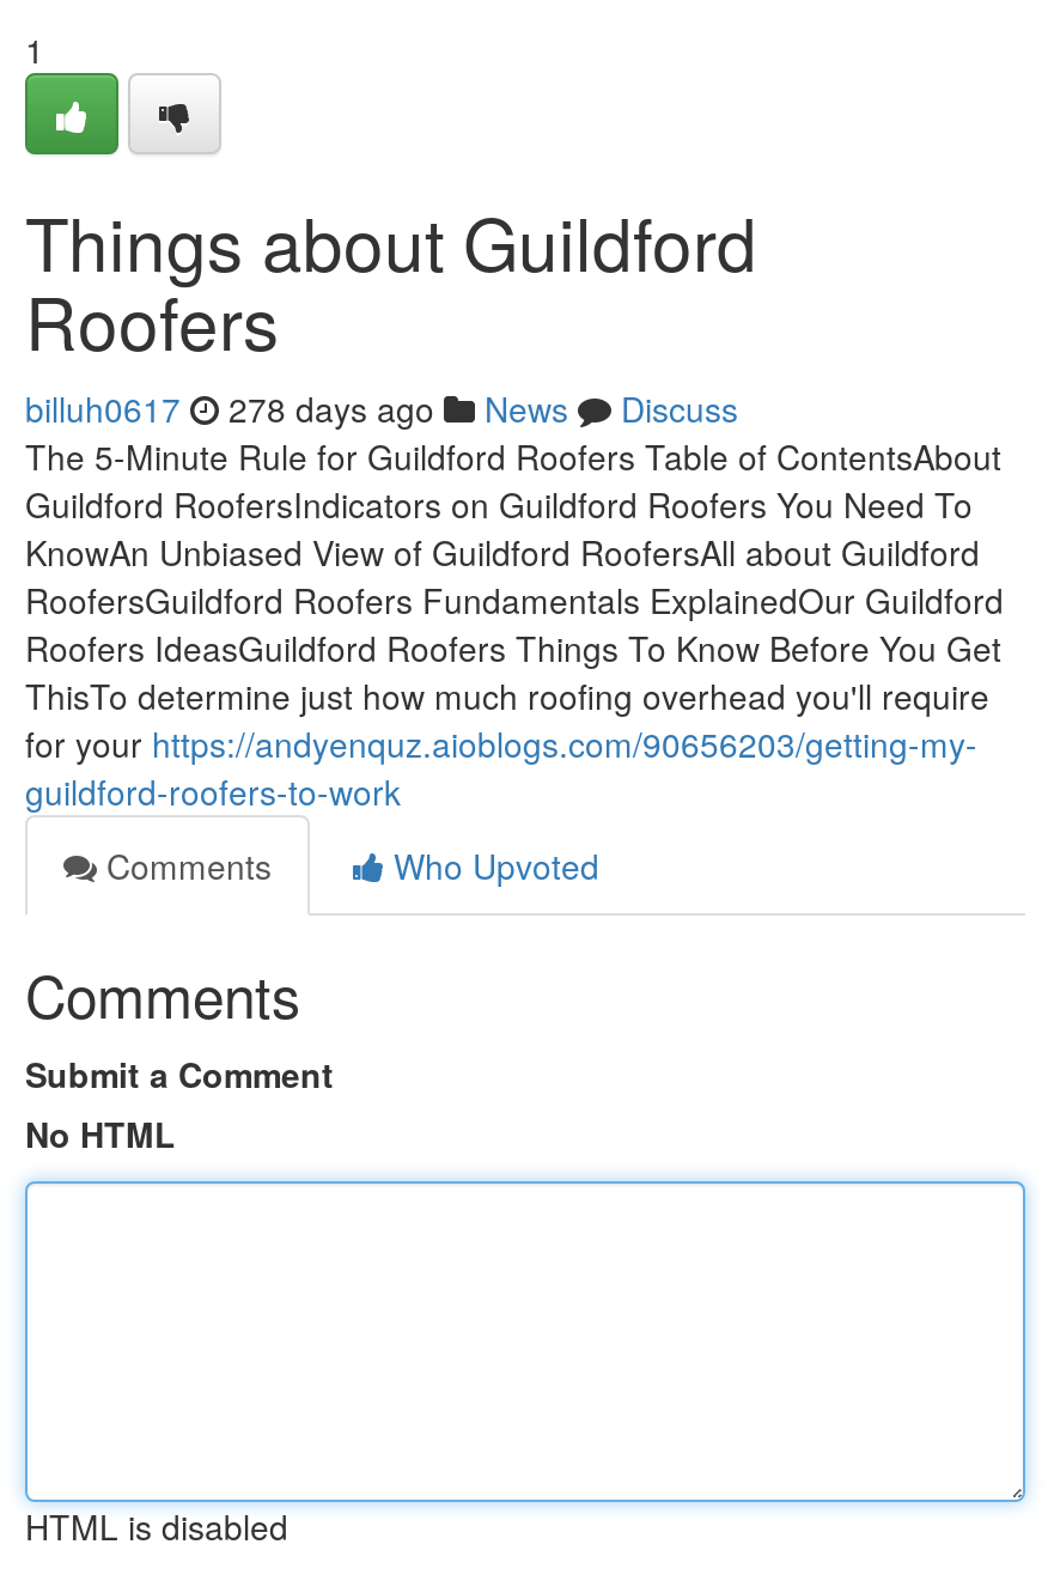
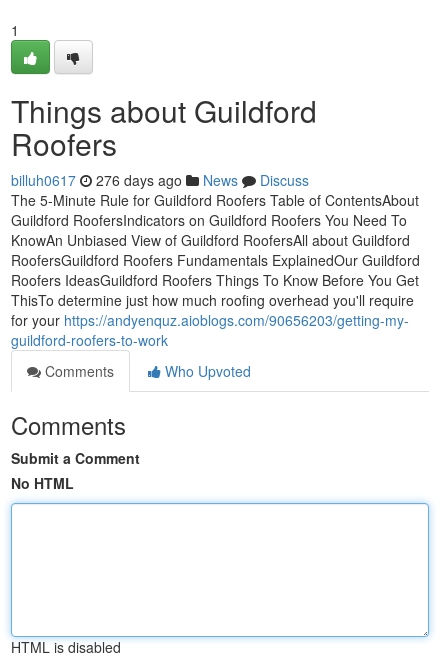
- billuh0617 278 days ago News Discuss
+ billuh0617 276 days ago News Discuss
